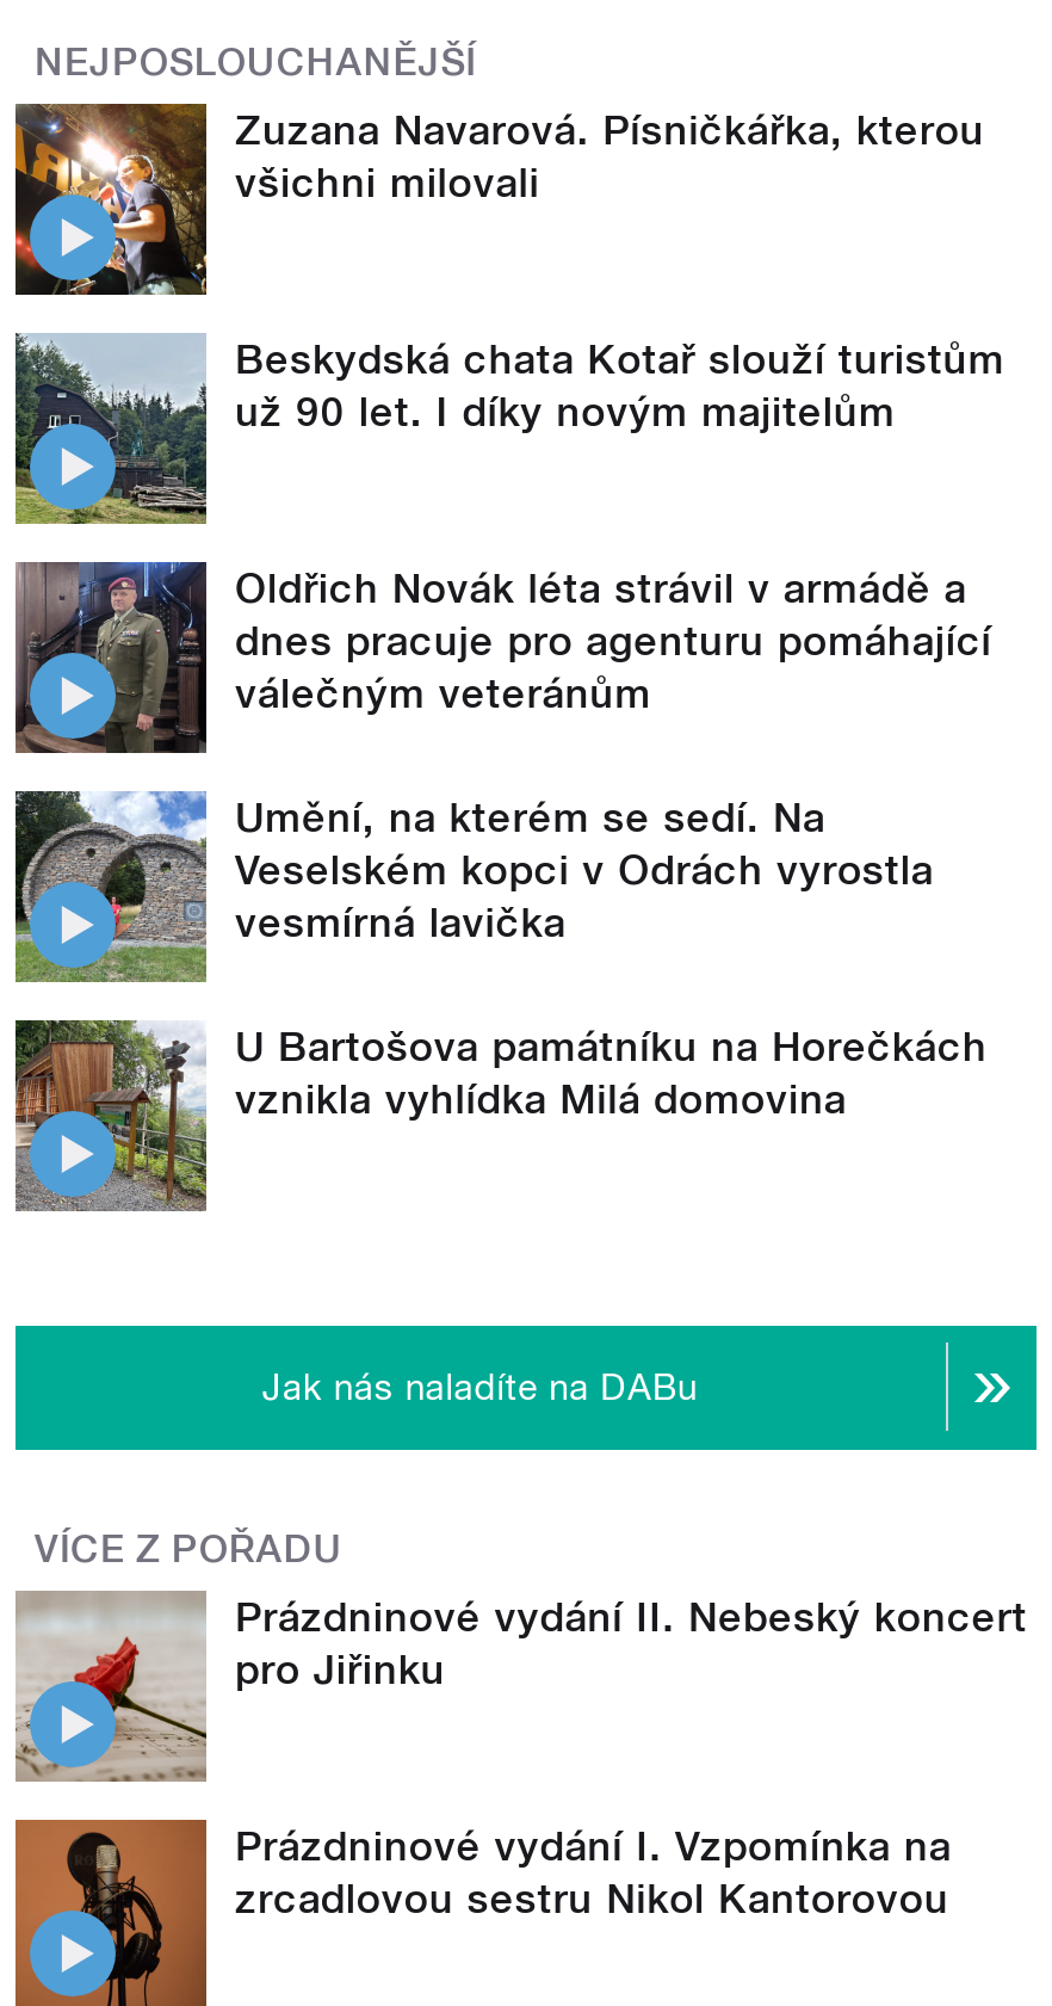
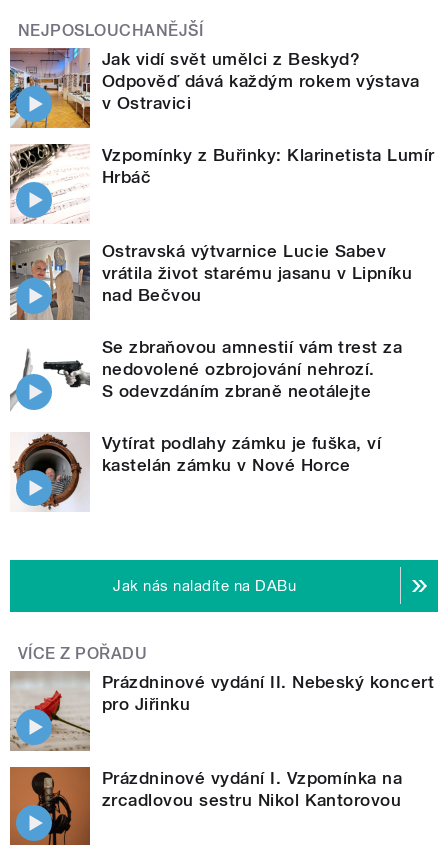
- [image]
- Zuzana Navarová. Písničkářka, kterou
- všichni milovali
+ [image]
+ Jak vidí svět umělci z Beskyd?
+ Odpověď dává každým rokem výstava
+ v Ostravici

- [image]
- Beskydská chata Kotař slouží turistům
- už 90 let. I díky novým majitelům
+ [image]
+ Vzpomínky z Buřinky: Klarinetista Lumír
+ Hrbáč

- [image]
- Oldřich Novák léta strávil v armádě a
- dnes pracuje pro agenturu pomáhající
- válečným veteránům
+ [image]
+ Ostravská výtvarnice Lucie Sabev
+ vrátila život starému jasanu v Lipníku
+ nad Bečvou

- [image]
- Umění, na kterém se sedí. Na
- Veselském kopci v Odrách vyrostla
- vesmírná lavička
+ [image]
+ Se zbraňovou amnestií vám trest za
+ nedovolené ozbrojování nehrozí.
+ S odevzdáním zbraně neotálejte

- [image]
- U Bartošova památníku na Horečkách
- vznikla vyhlídka Milá domovina
+ [image]
+ Vytírat podlahy zámku je fuška, ví
+ kastelán zámku v Nové Horce
